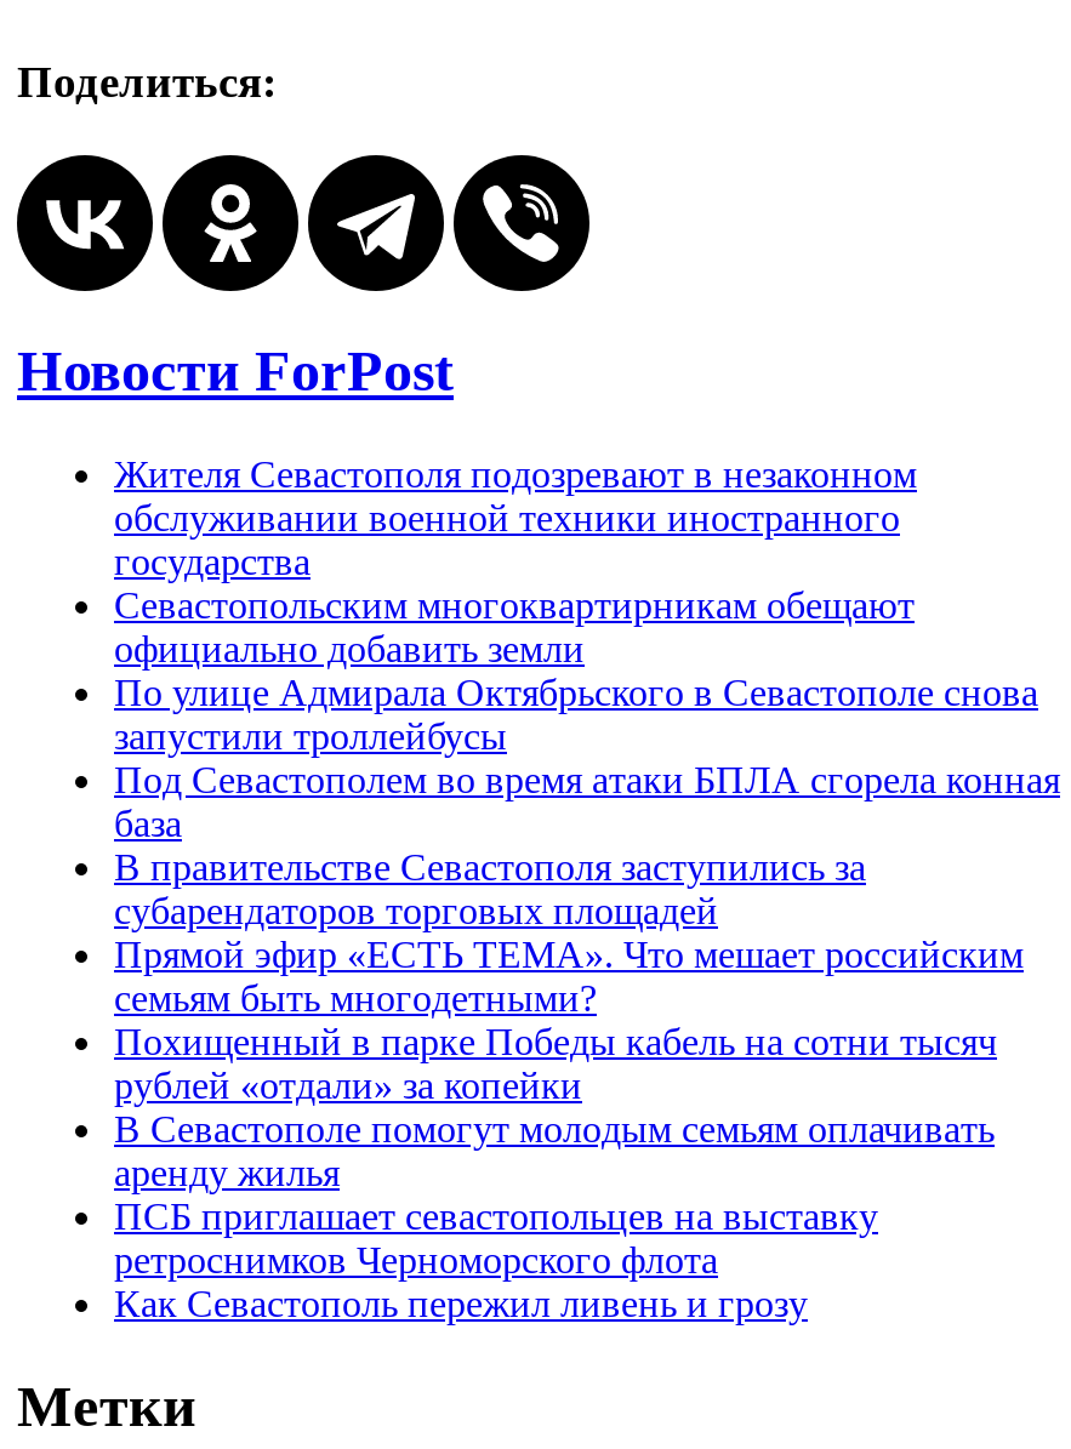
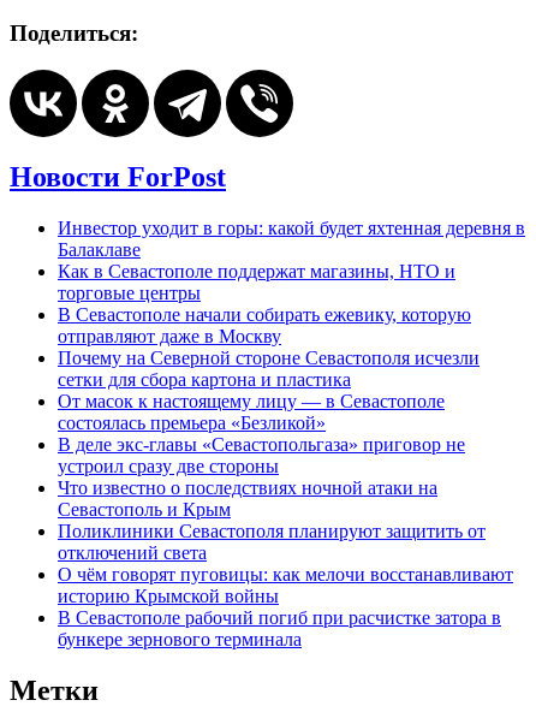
- Жителя Севастополя подозревают в незаконном
- обслуживании военной техники иностранного
- государства
- Севастопольским многоквартирникам обещают
- официально добавить земли
- По улице Адмирала Октябрьского в Севастополе снова
- запустили троллейбусы
- Под Севастополем во время атаки БПЛА сгорела конная
- база
- В правительстве Севастополя заступились за
- субарендаторов торговых площадей
- Прямой эфир «ЕСТЬ ТЕМА». Что мешает российским
- семьям быть многодетными?
- Похищенный в парке Победы кабель на сотни тысяч
- рублей «отдали» за копейки
- В Севастополе помогут молодым семьям оплачивать
- аренду жилья
- ПСБ приглашает севастопольцев на выставку
- ретроснимков Черноморского флота
- Как Севастополь пережил ливень и грозу
+ Инвестор уходит в горы: какой будет яхтенная деревня в
+ Балаклаве
+ Как в Севастополе поддержат магазины, НТО и
+ торговые центры
+ В Севастополе начали собирать ежевику, которую
+ отправляют даже в Москву
+ Почему на Северной стороне Севастополя исчезли
+ сетки для сбора картона и пластика
+ От масок к настоящему лицу — в Севастополе
+ состоялась премьера «Безликой»
+ В деле экс-главы «Севастопольгаза» приговор не
+ устроил сразу две стороны
+ Что известно о последствиях ночной атаки на
+ Севастополь и Крым
+ Поликлиники Севастополя планируют защитить от
+ отключений света
+ О чём говорят пуговицы: как мелочи восстанавливают
+ историю Крымской войны
+ В Севастополе рабочий погиб при расчистке затора в
+ бункере зернового терминала
